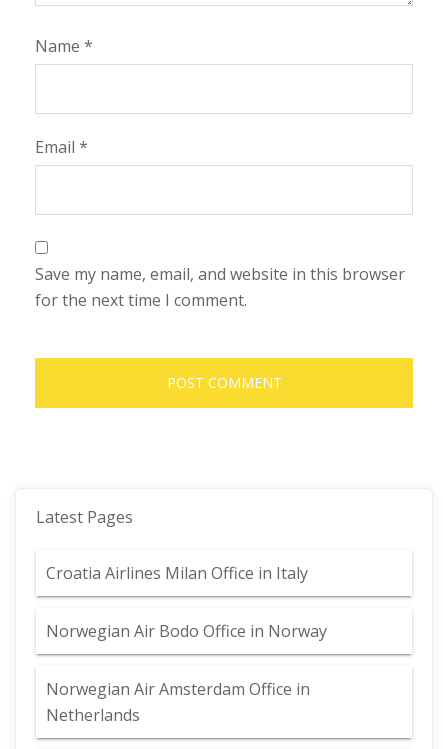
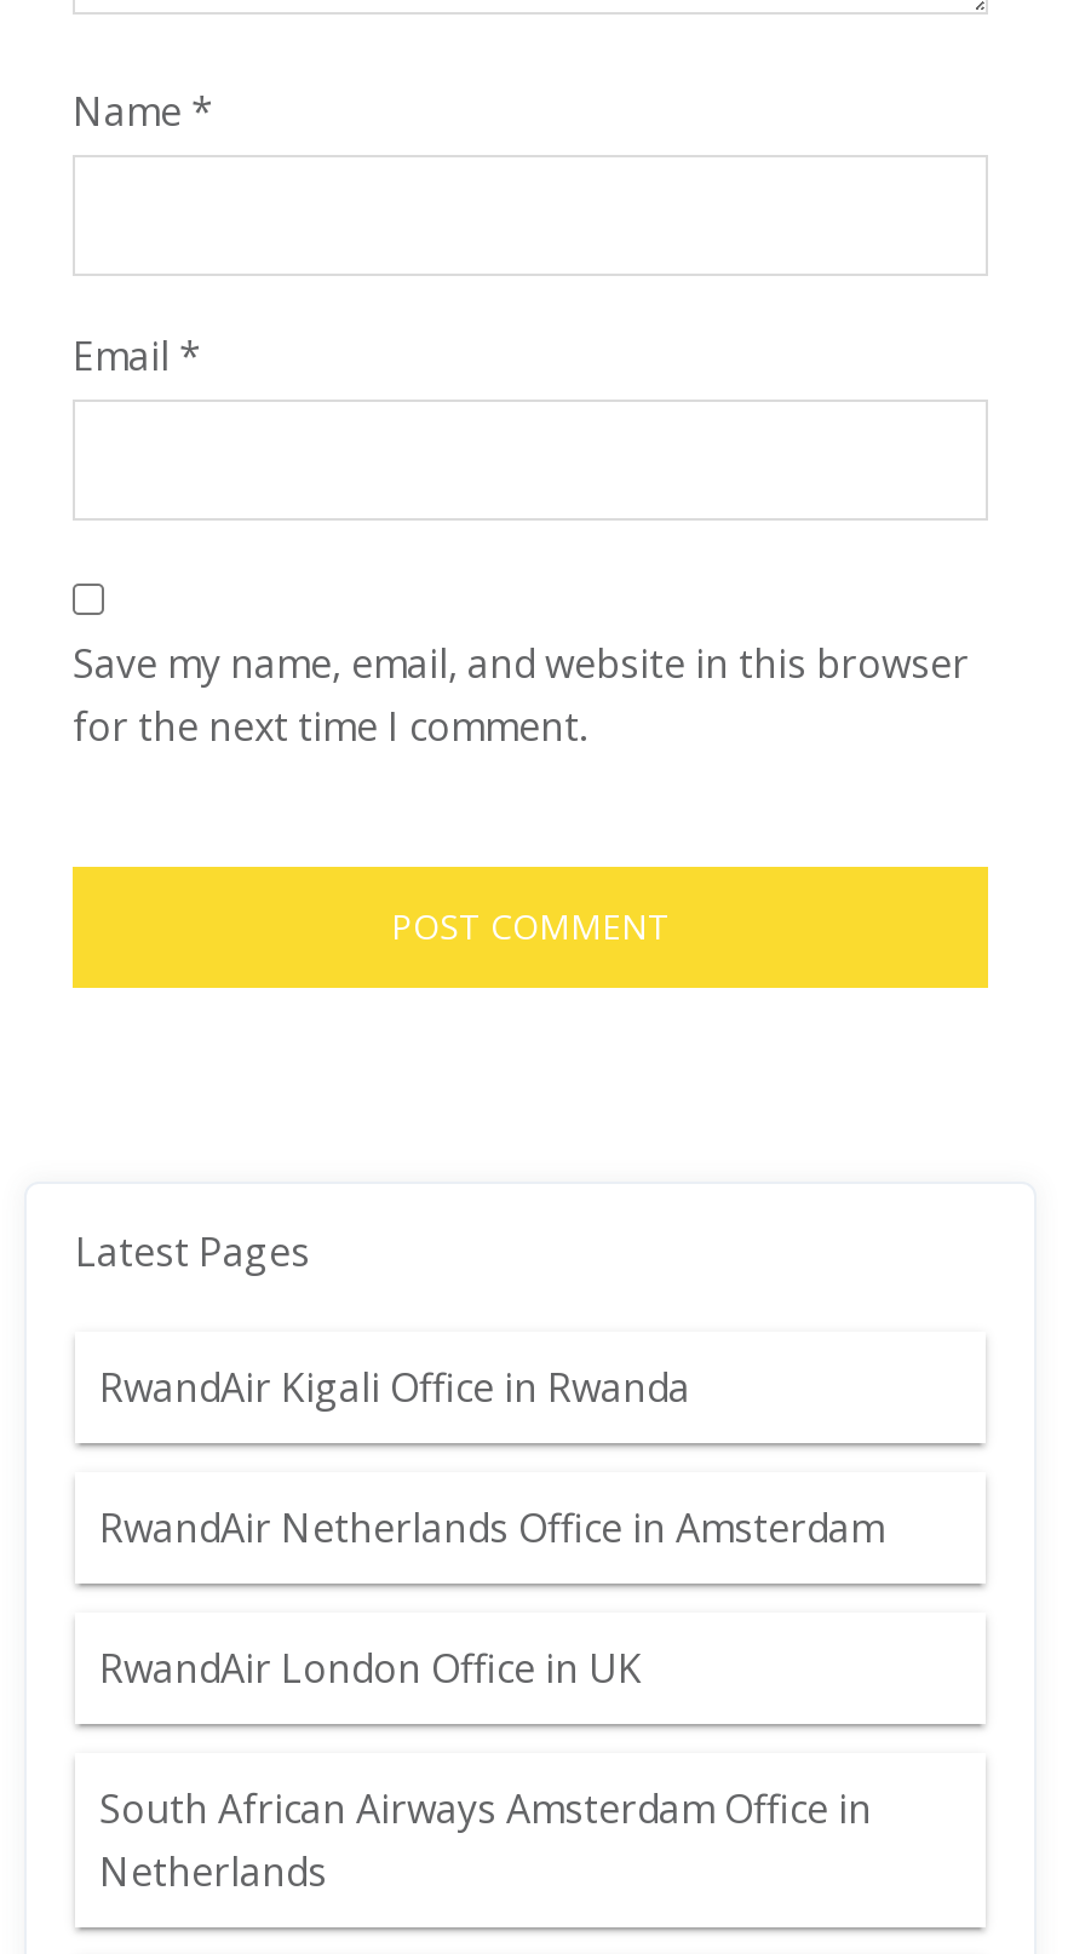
- Croatia Airlines Milan Office in Italy
- Norwegian Air Bodo Office in Norway
- Norwegian Air Amsterdam Office in
+ RwandAir Kigali Office in Rwanda
+ RwandAir Netherlands Office in Amsterdam
+ RwandAir London Office in UK
+ South African Airways Amsterdam Office in
